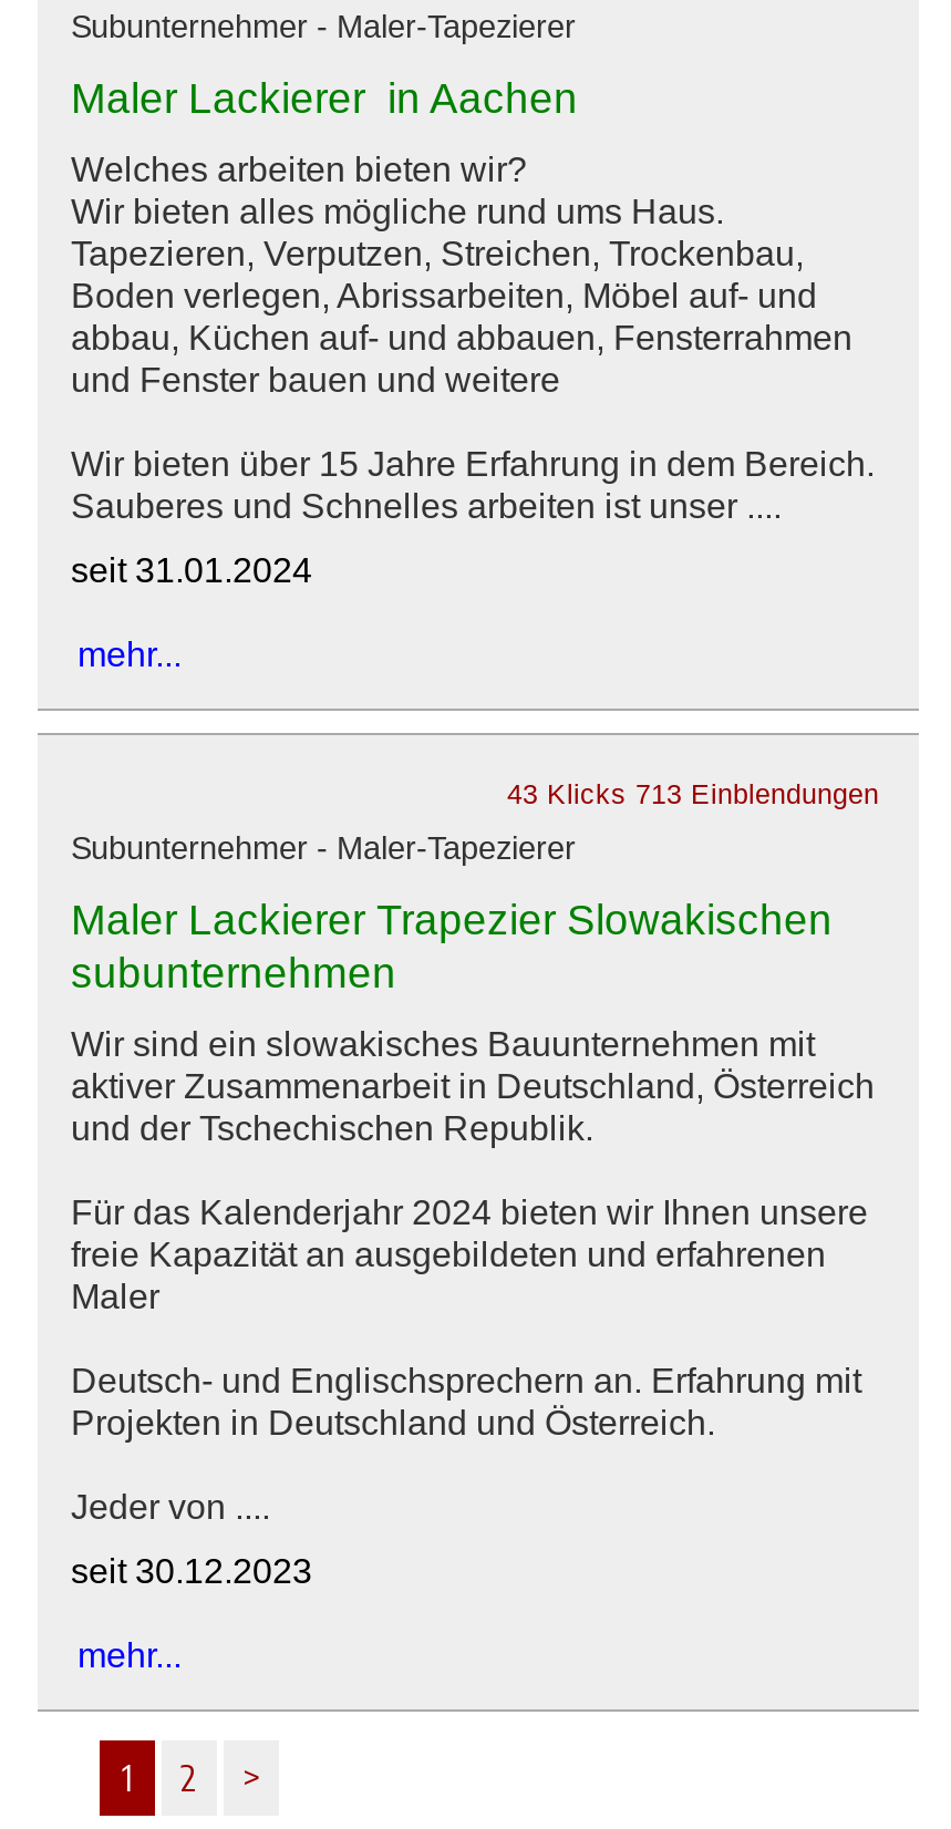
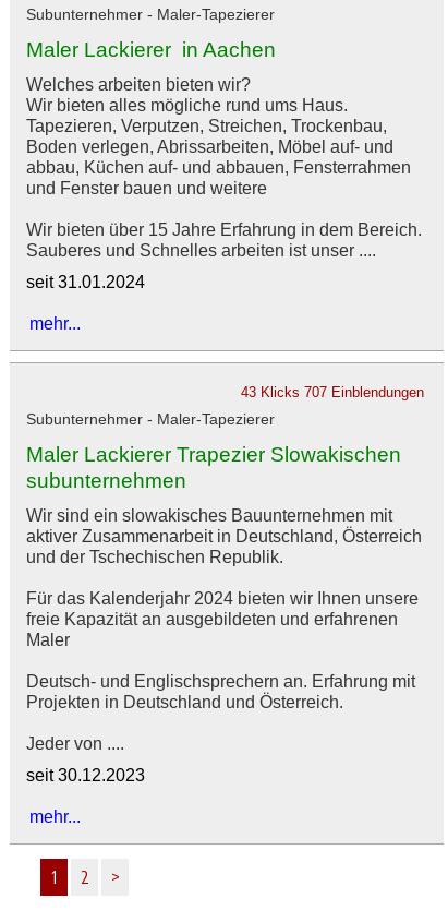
- 43 Klicks 713 Einblendungen
+ 43 Klicks 707 Einblendungen
